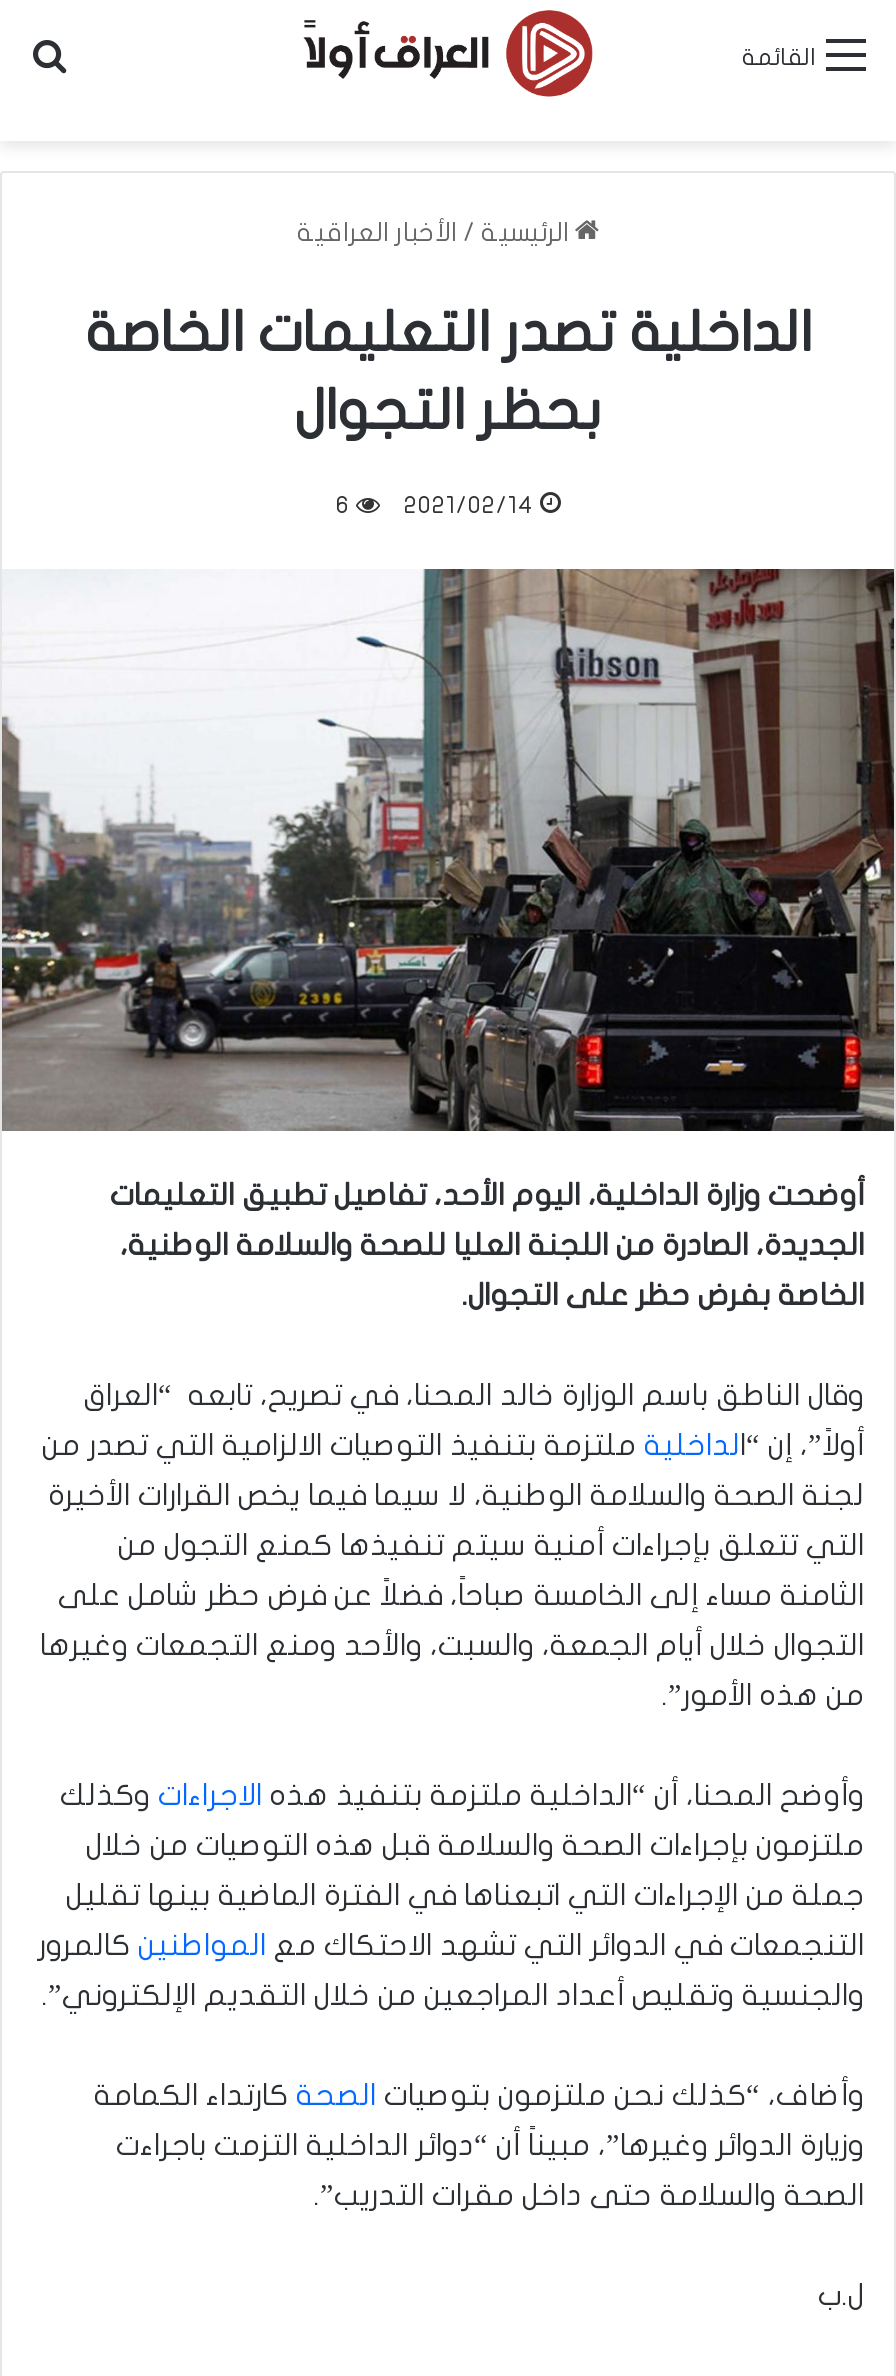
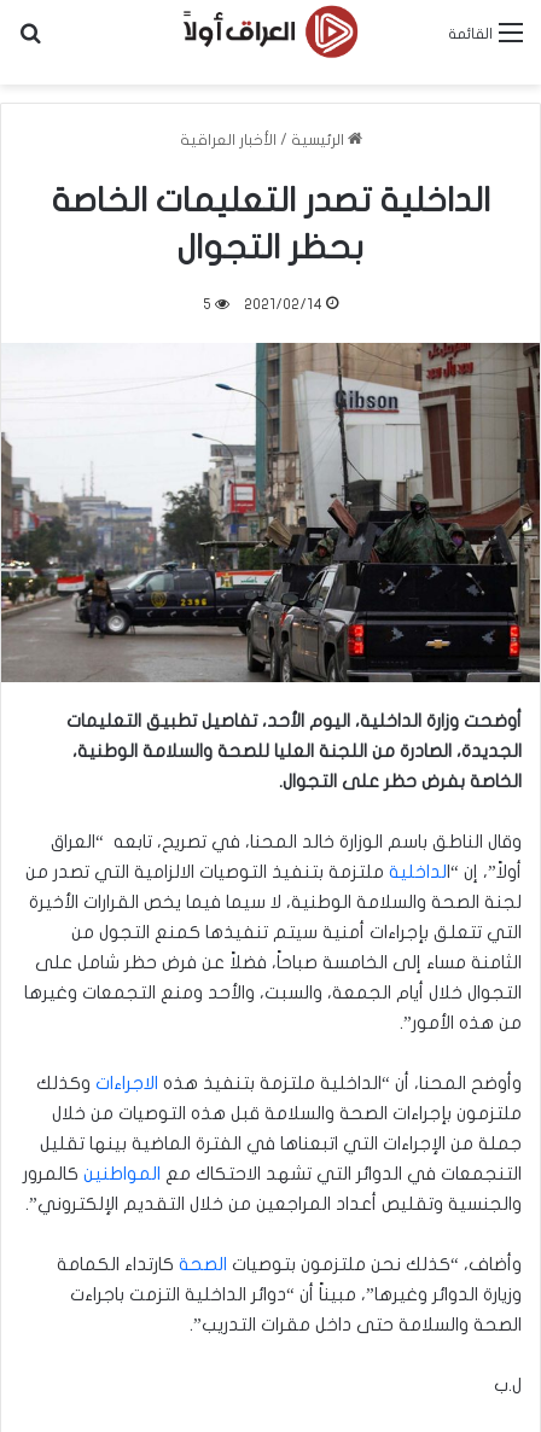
- 6
+ 5
